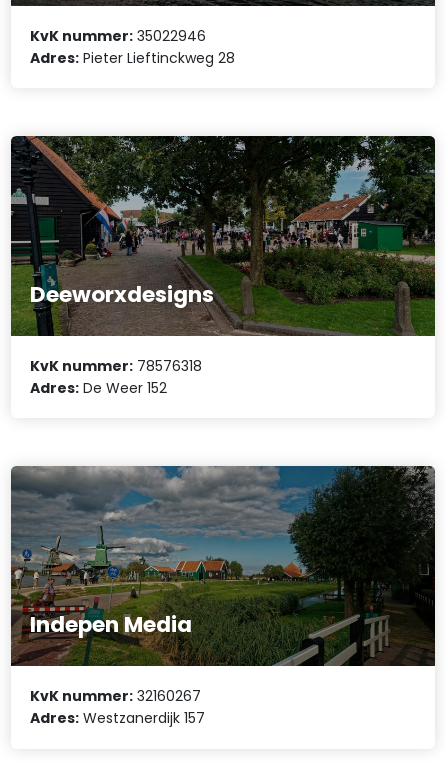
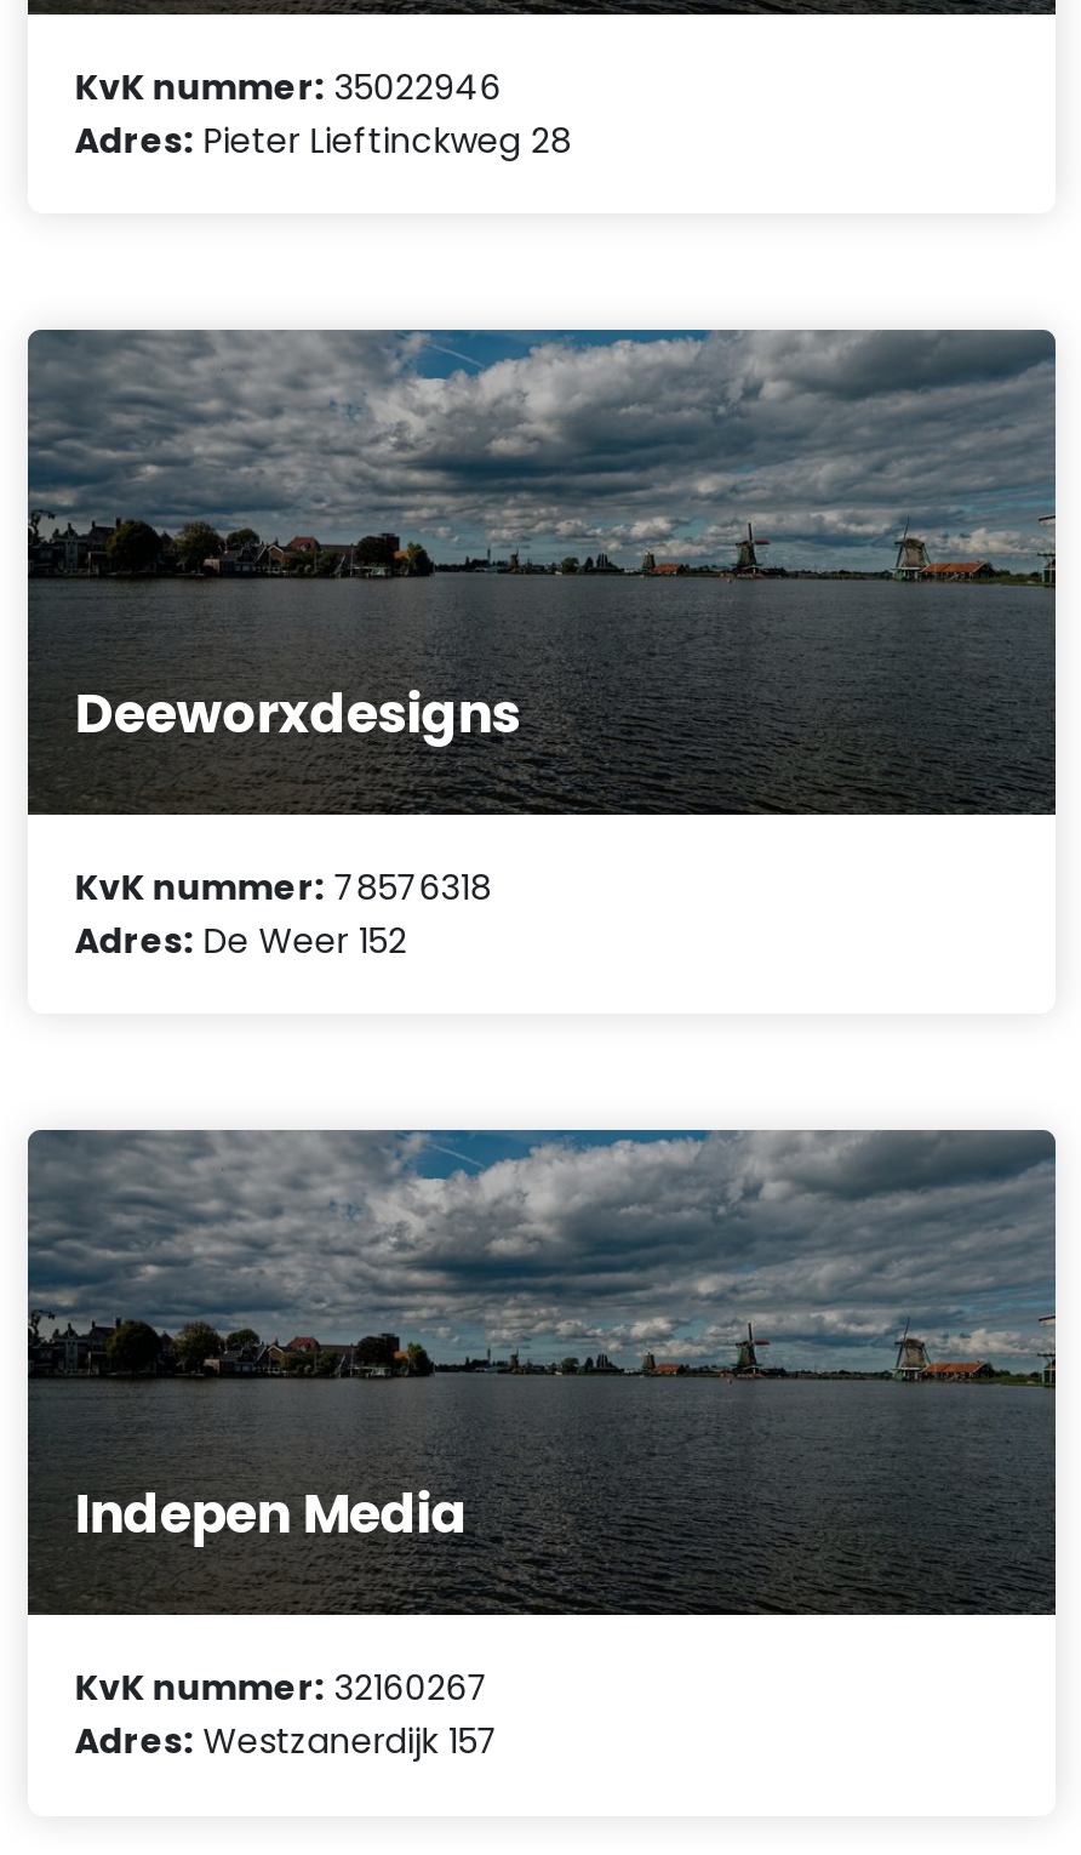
- [image]
+ [image]

- [image]
+ [image]
